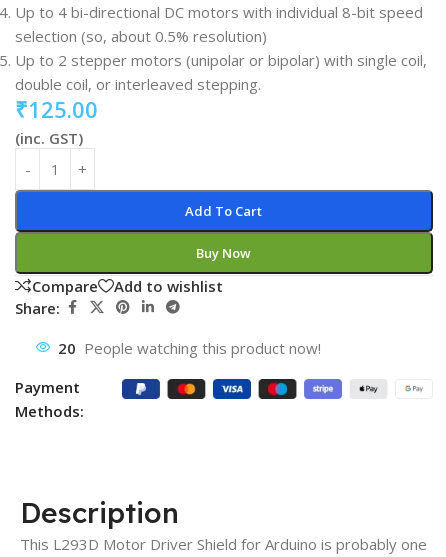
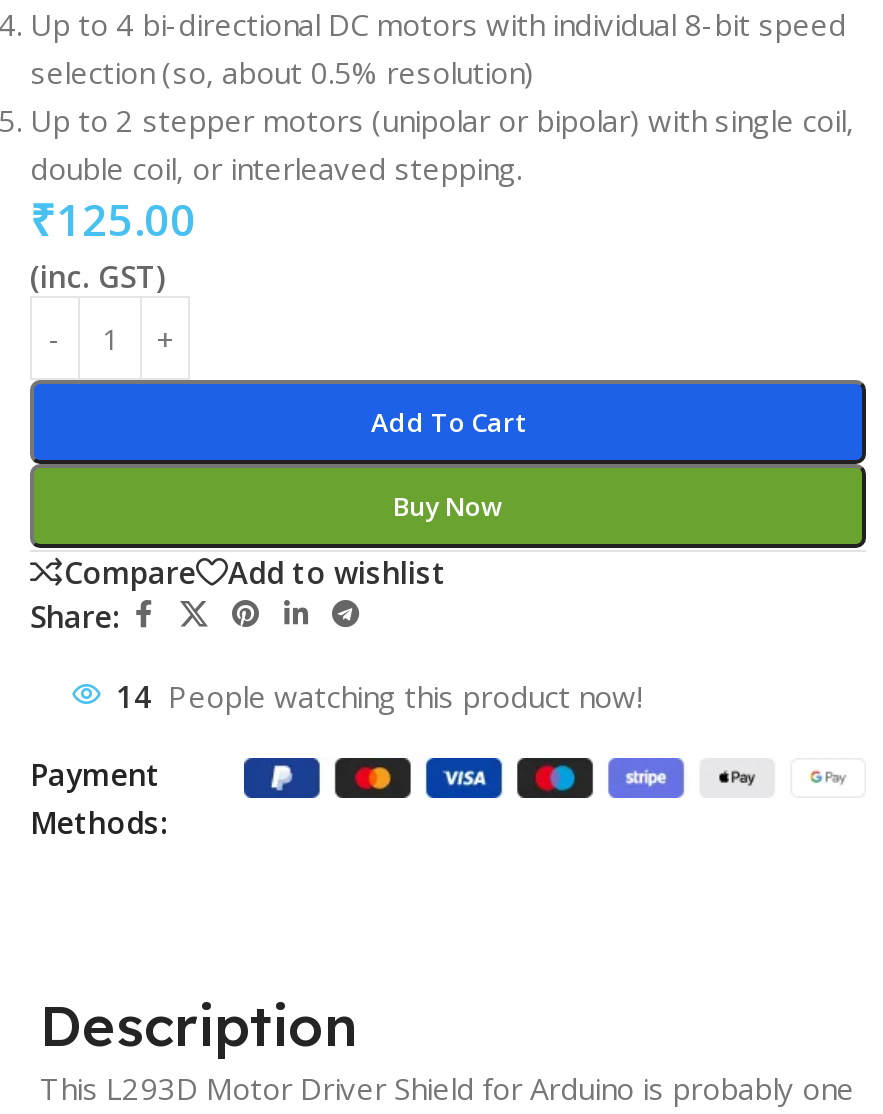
- 20 People watching this product now!
+ 14 People watching this product now!
